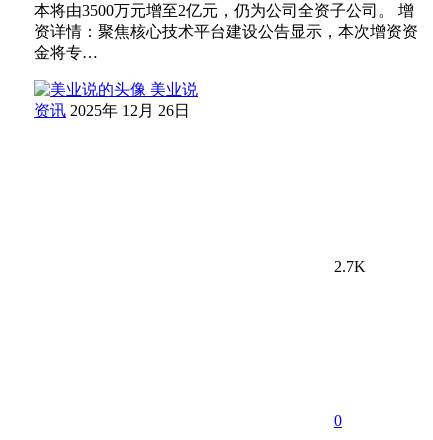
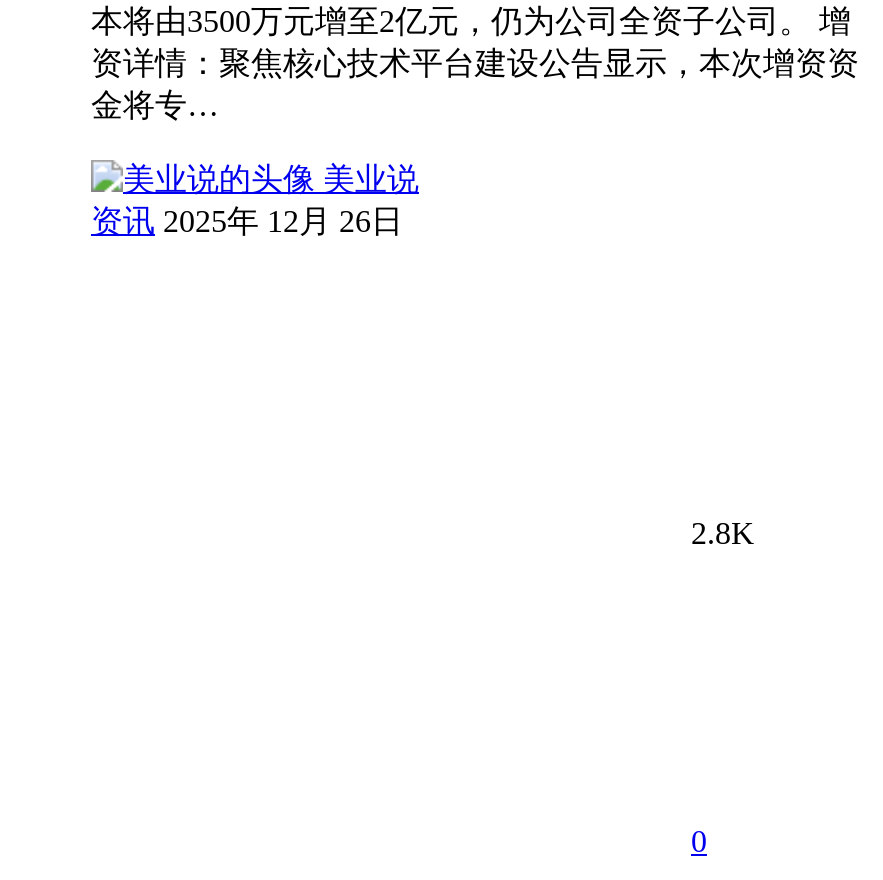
- 2.7K
+ 2.8K
